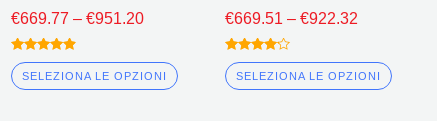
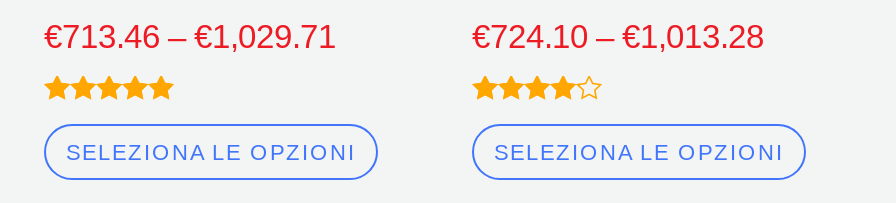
- €669.77 – €951.20
+ €713.46 – €1,029.71

- €669.51 – €922.32
+ €724.10 – €1,013.28
